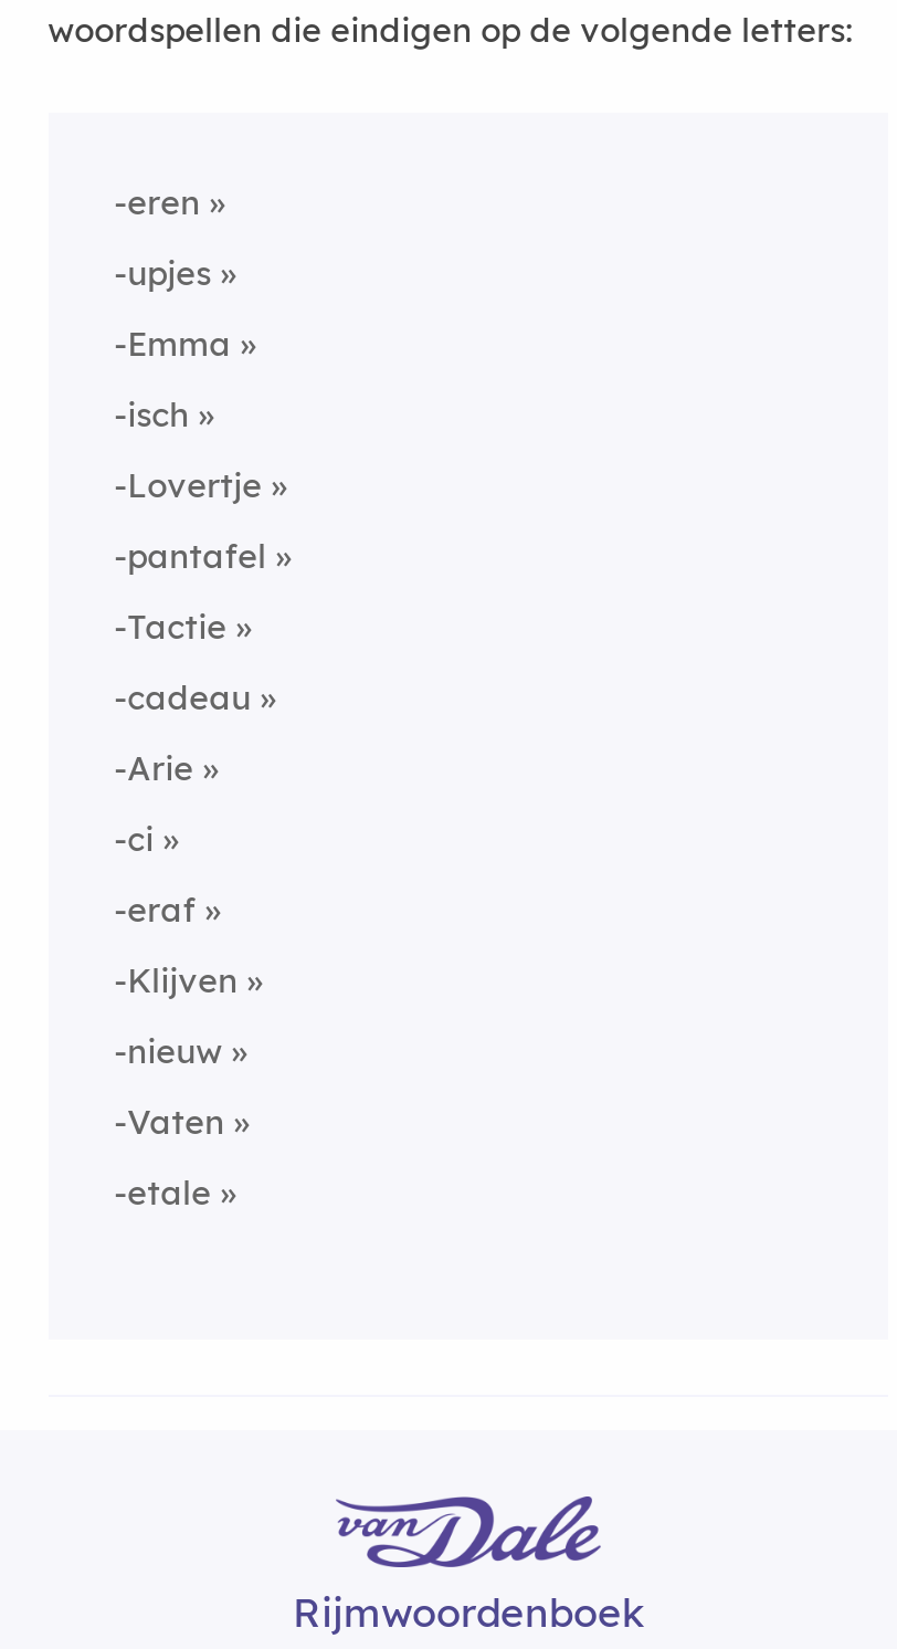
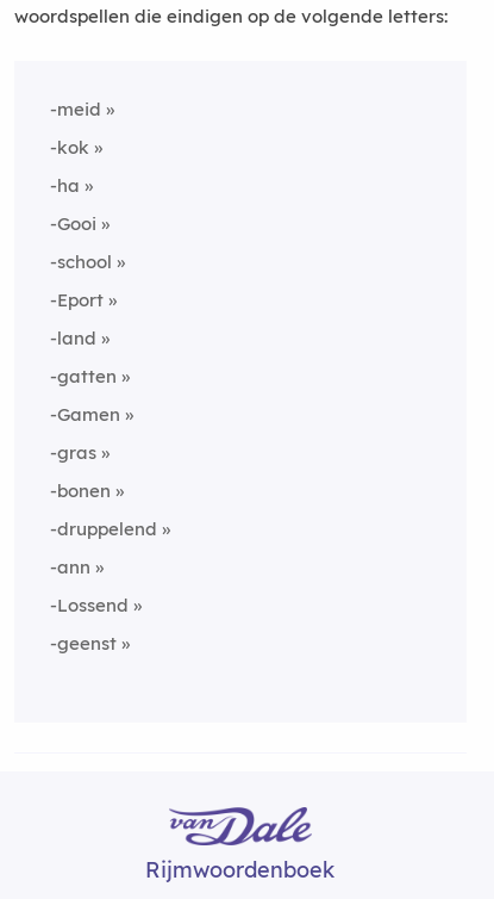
- -eren
+ -meid

- -upjes
+ -kok

- -Emma
+ -ha

- -isch
+ -Gooi

- -Lovertje
+ -school

- -pantafel
+ -Eport

- -Tactie
+ -land

- -cadeau
+ -gatten

- -Arie
+ -Gamen

- -ci
+ -gras

- -eraf
+ -bonen

- -Klijven
+ -druppelend

- -nieuw
+ -ann

- -Vaten
+ -Lossend

- -etale
+ -geenst
